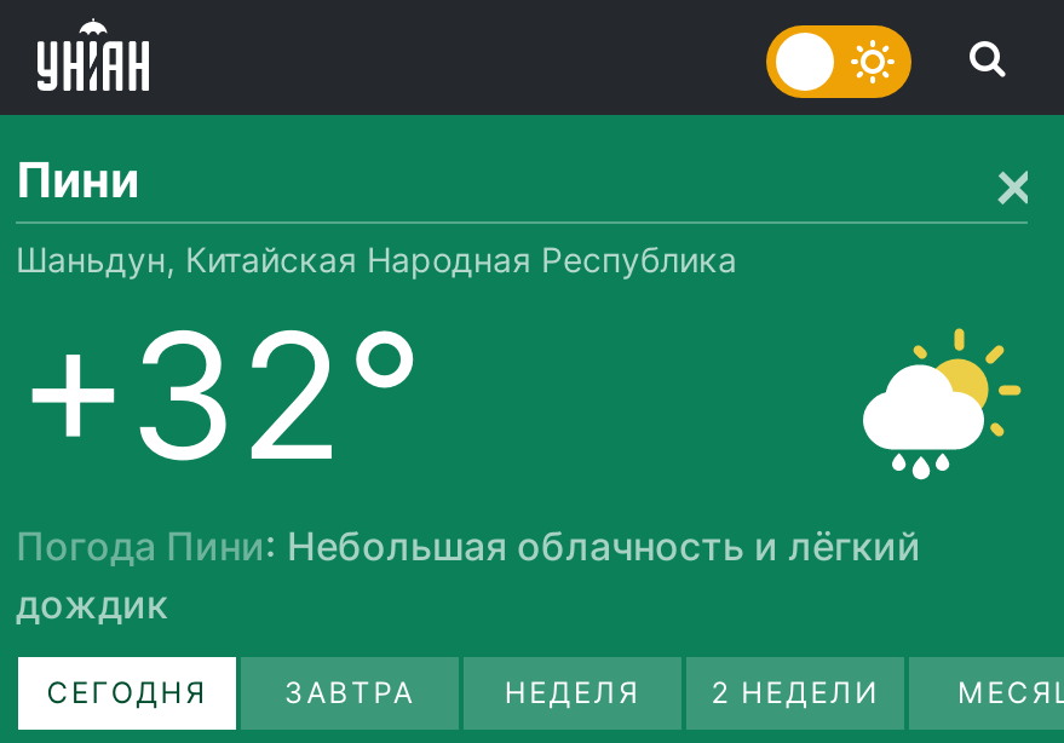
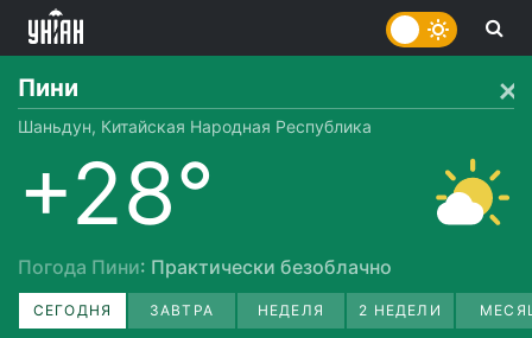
- [image]
- +32°
- Погода Пини: Небольшая облачность и лёгкий
- дождик
+ [image]
+ +28°
+ Погода Пини: Практически безоблачно
